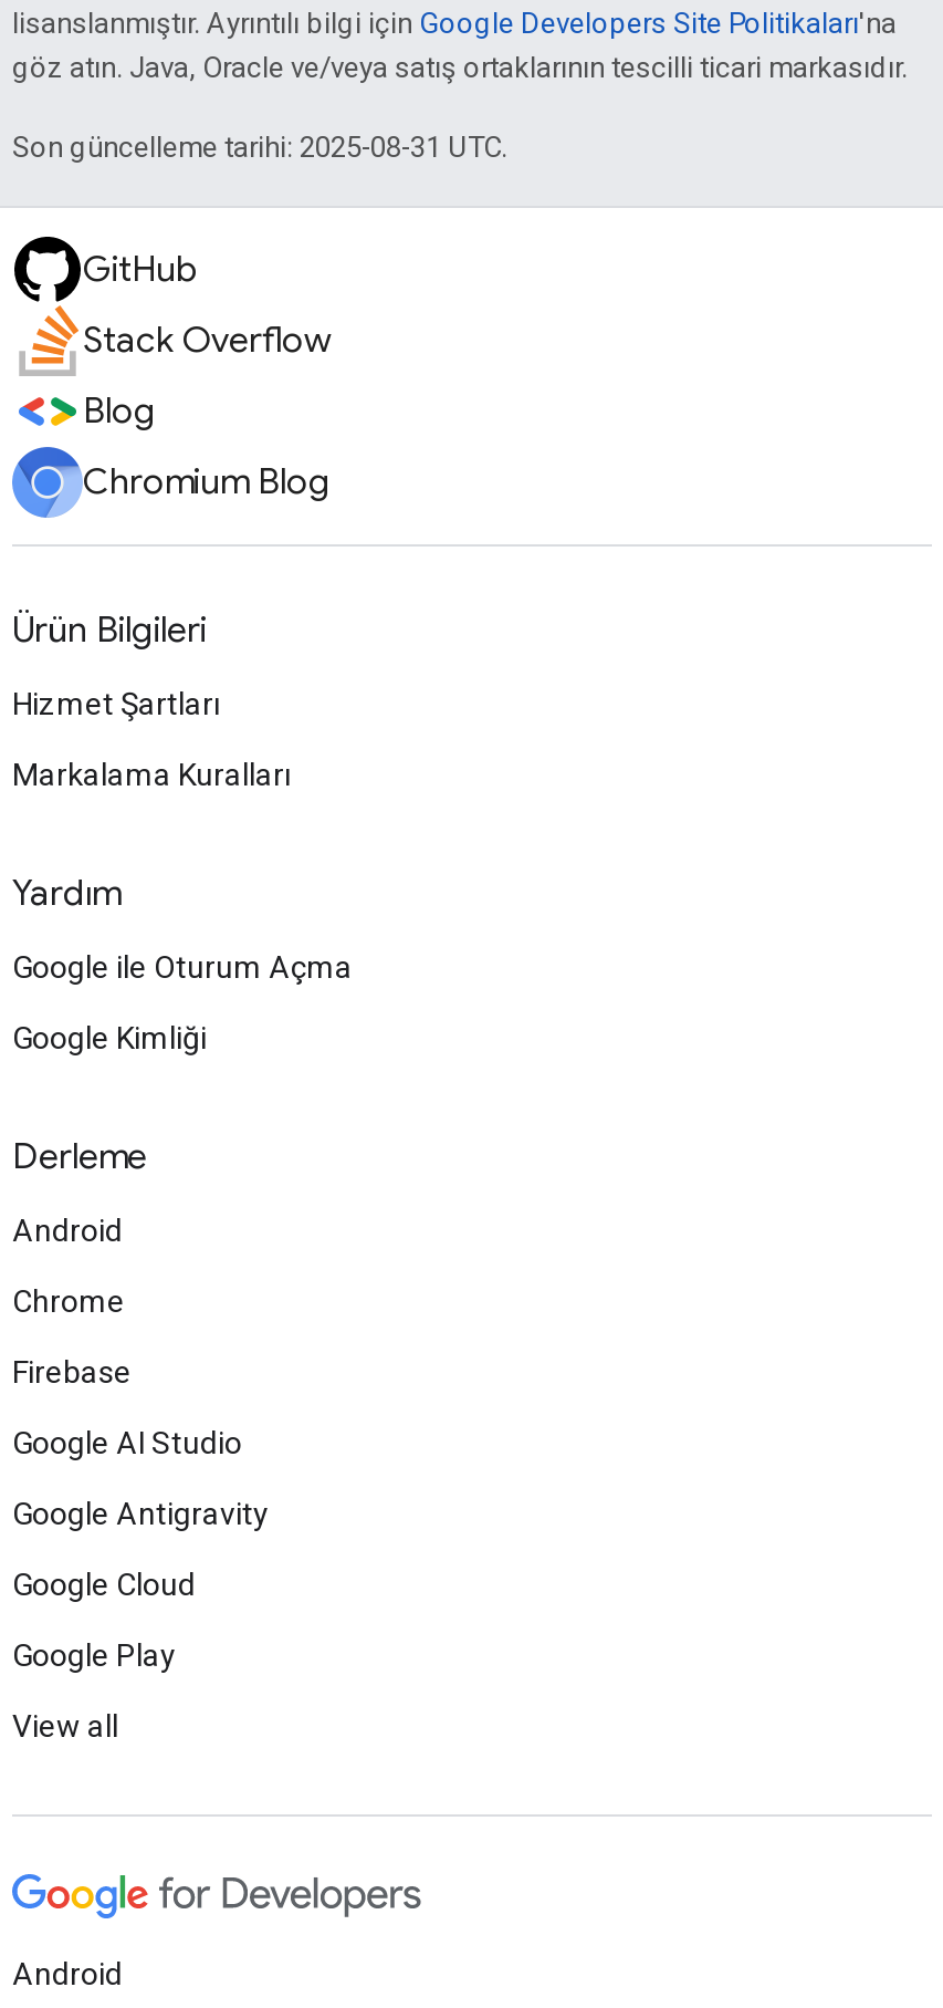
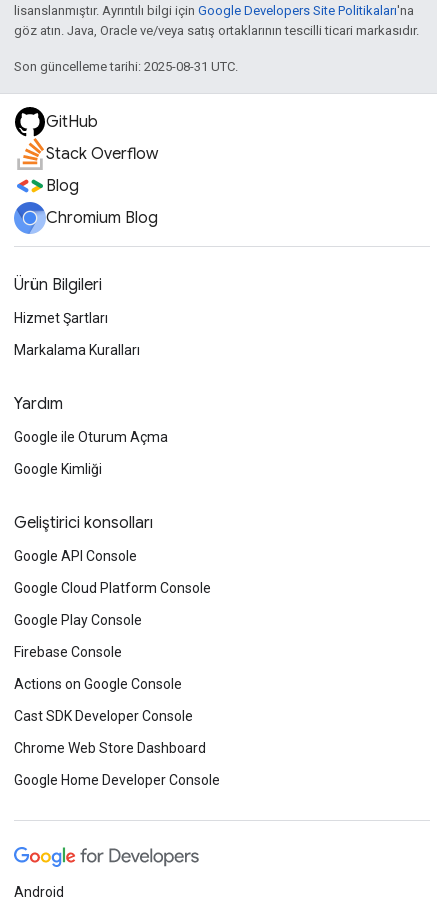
- Derleme
+ Geliştirici konsolları

- Android
+ Google API Console

- Chrome
+ Google Cloud Platform Console

- Firebase
+ Google Play Console

- Google AI Studio
+ Firebase Console

- Google Antigravity
+ Actions on Google Console

- Google Cloud
+ Cast SDK Developer Console

- Google Play
+ Chrome Web Store Dashboard

- View all
+ Google Home Developer Console
